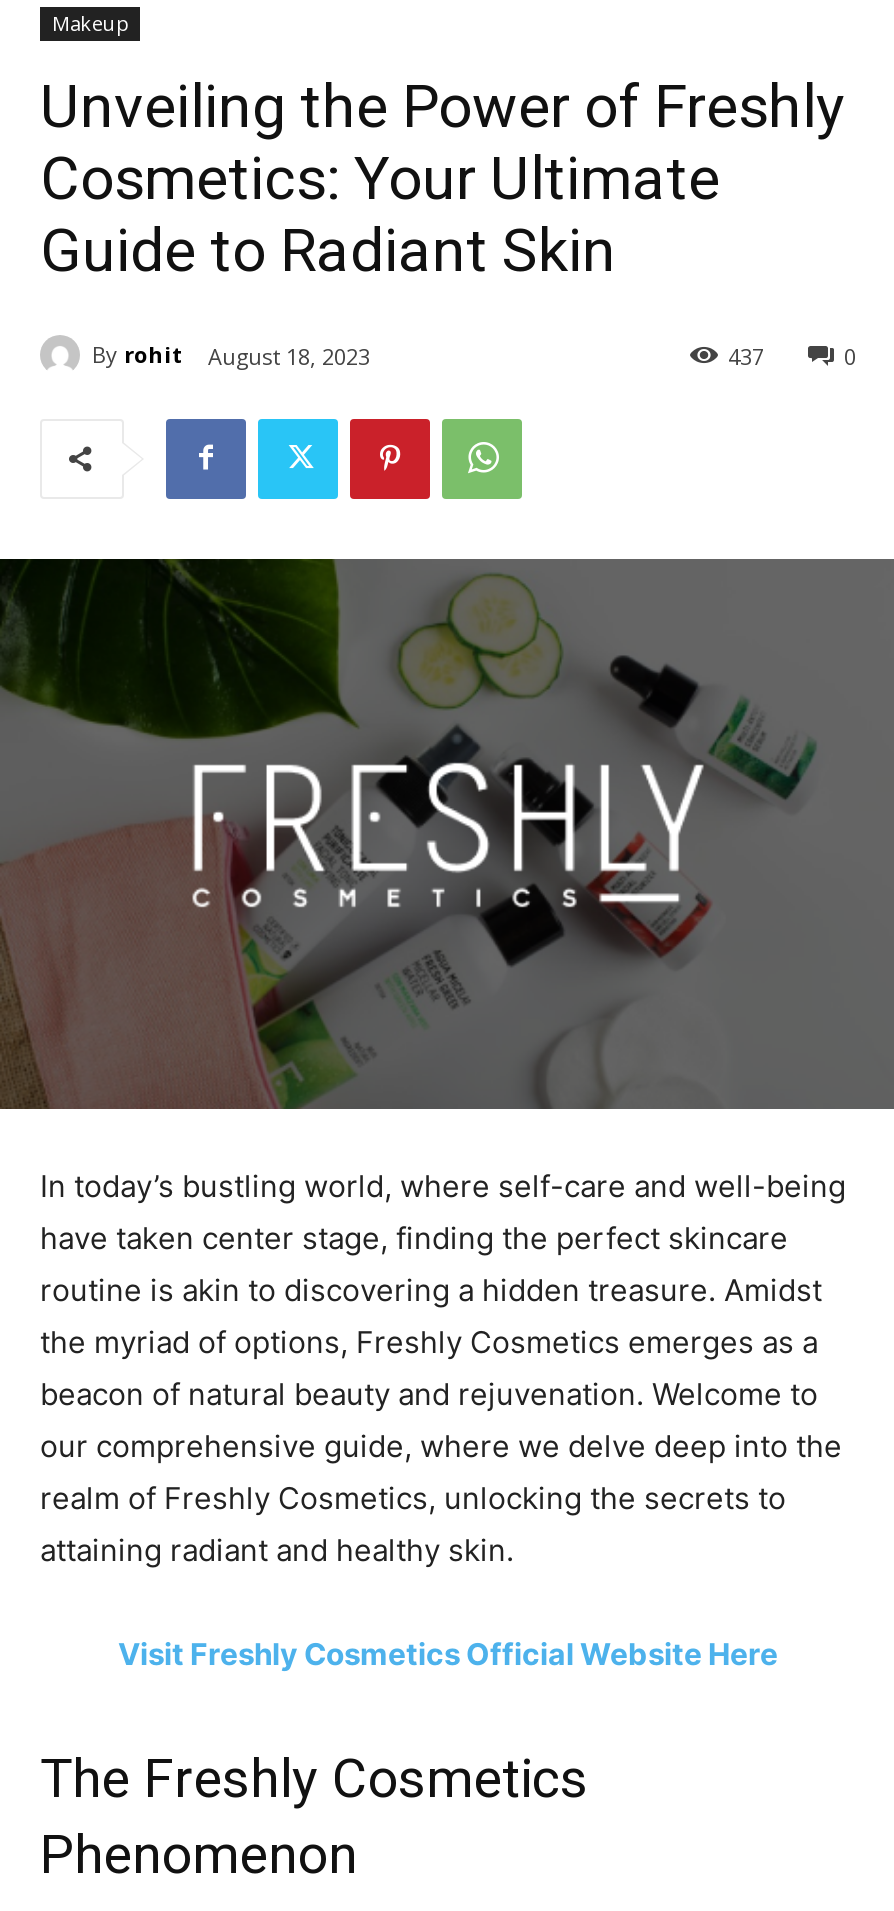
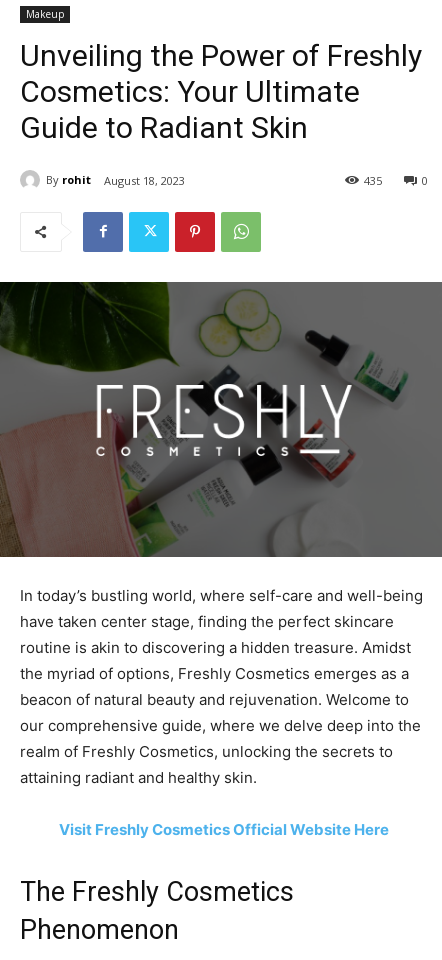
- 437
+ 435
